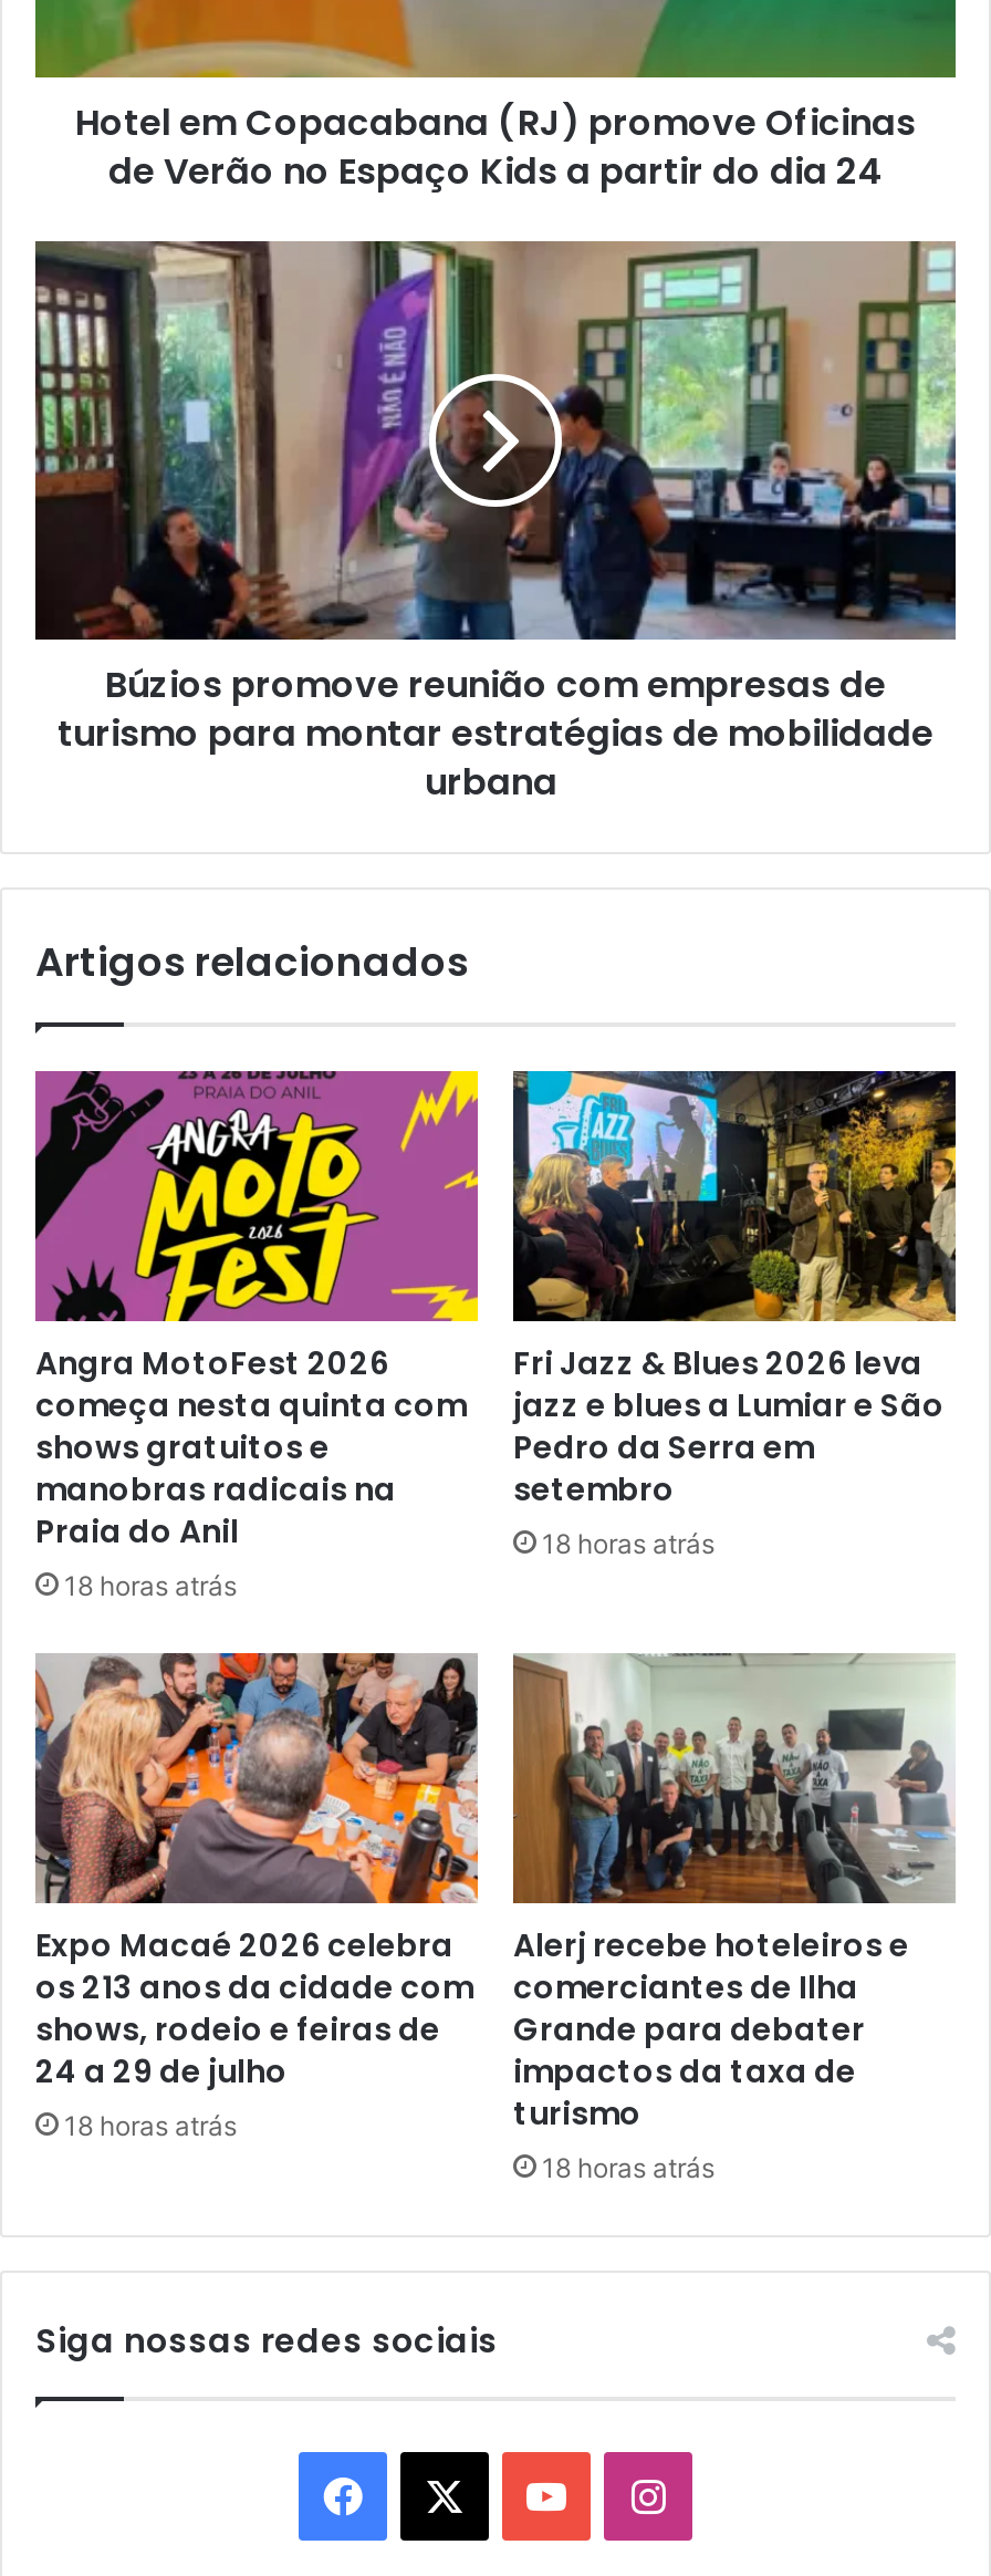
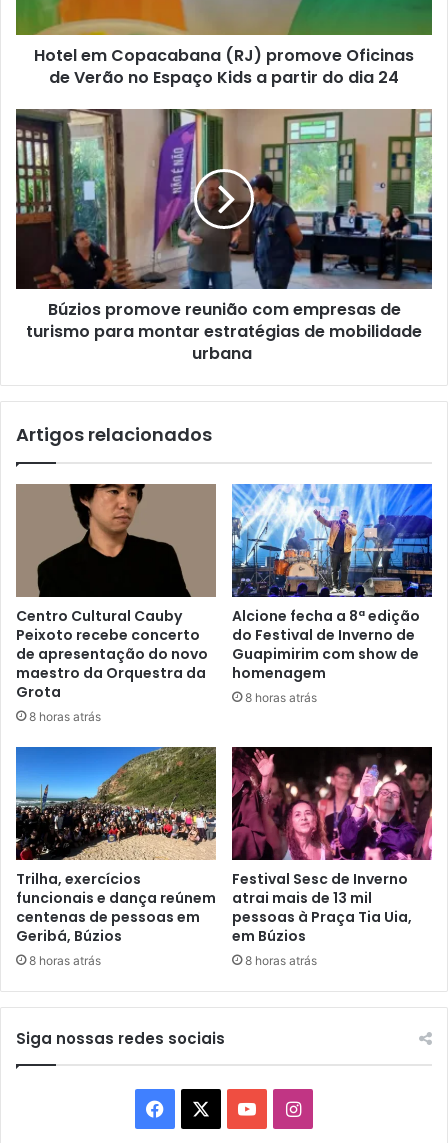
- [image]
- Angra MotoFest 2026
- começa nesta quinta com
- shows gratuitos e
- manobras radicais na
- Praia do Anil
- 18 horas atrás
+ [image]
+ Centro Cultural Cauby
+ Peixoto recebe concerto
+ de apresentação do novo
+ maestro da Orquestra da
+ Grota
+ 8 horas atrás

- [image]
- Fri Jazz & Blues 2026 leva
- jazz e blues a Lumiar e São
- Pedro da Serra em
- setembro
- 18 horas atrás
+ [image]
+ Alcione fecha a 8ª edição
+ do Festival de Inverno de
+ Guapimirim com show de
+ homenagem
+ 8 horas atrás

- [image]
- Expo Macaé 2026 celebra
- os 213 anos da cidade com
- shows, rodeio e feiras de
- 24 a 29 de julho
- 18 horas atrás
+ [image]
+ Trilha, exercícios
+ funcionais e dança reúnem
+ centenas de pessoas em
+ Geribá, Búzios
+ 8 horas atrás

- [image]
- Alerj recebe hoteleiros e
- comerciantes de Ilha
- Grande para debater
- impactos da taxa de
- turismo
- 18 horas atrás
+ [image]
+ Festival Sesc de Inverno
+ atrai mais de 13 mil
+ pessoas à Praça Tia Uia,
+ em Búzios
+ 8 horas atrás
